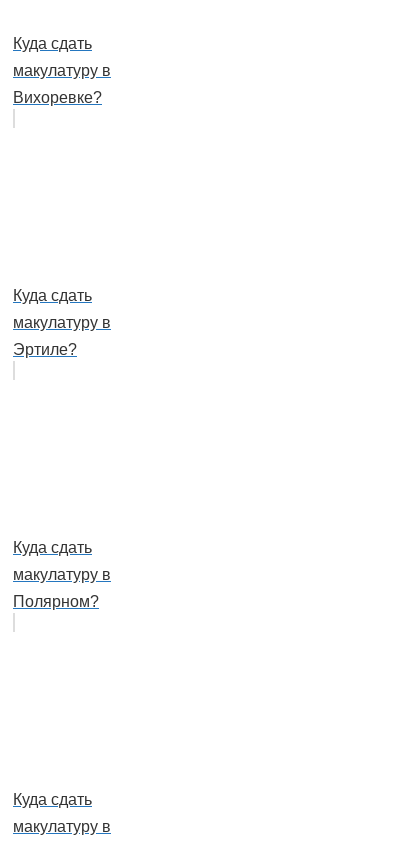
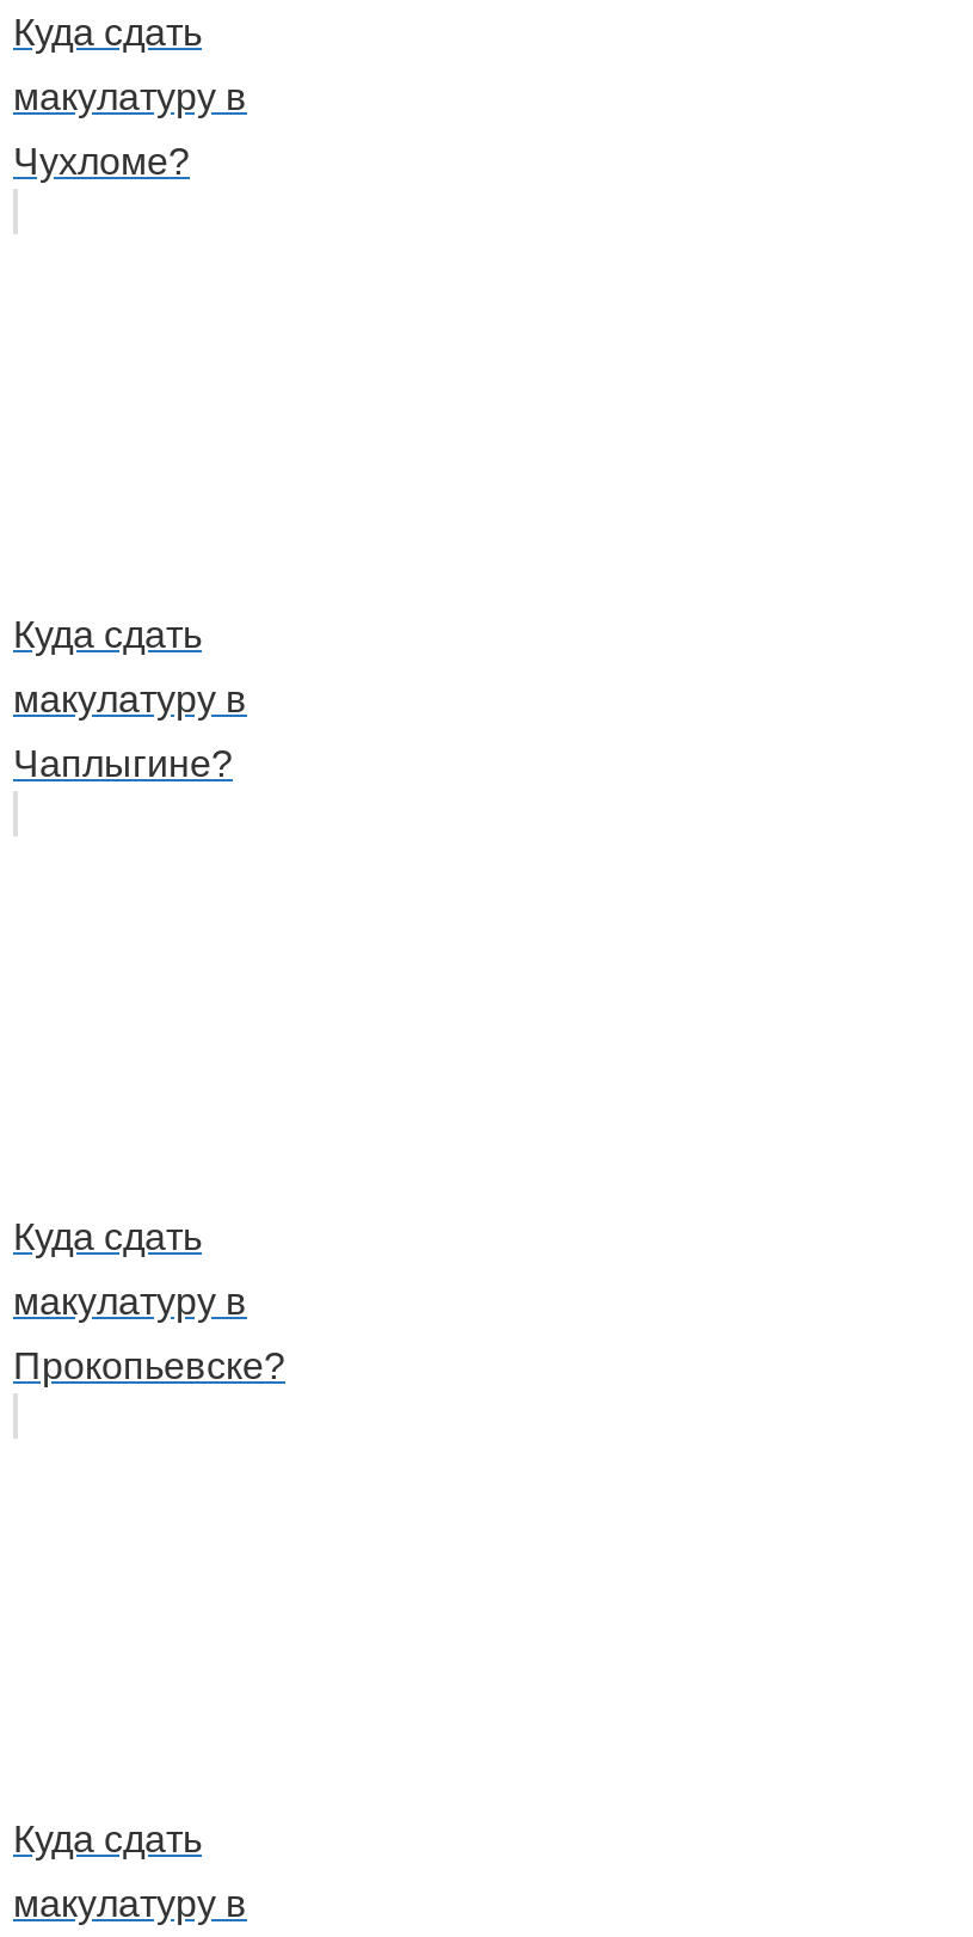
- Вихоревке?
+ Чухломе?

- Эртиле?
+ Чаплыгине?

- Полярном?
+ Прокопьевске?
